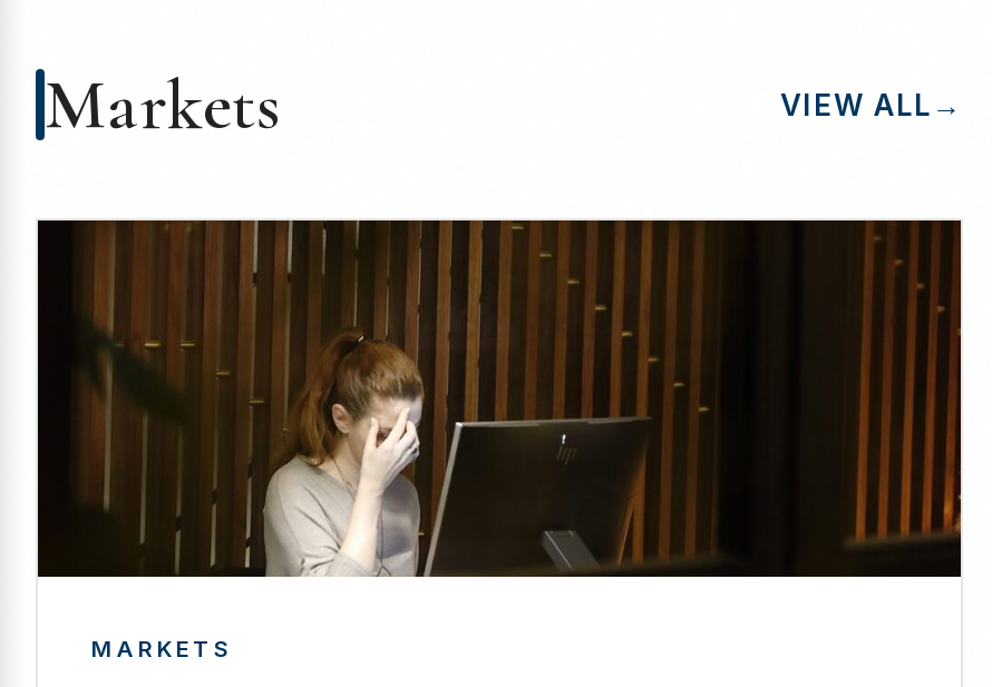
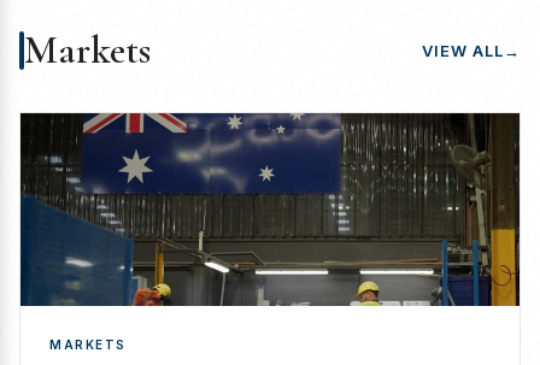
- [image]
+ [image]
